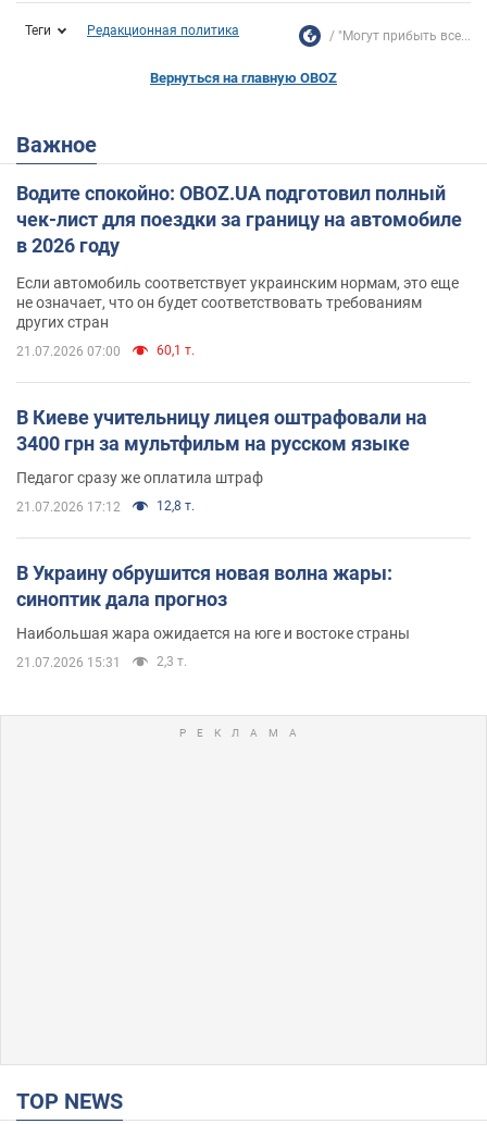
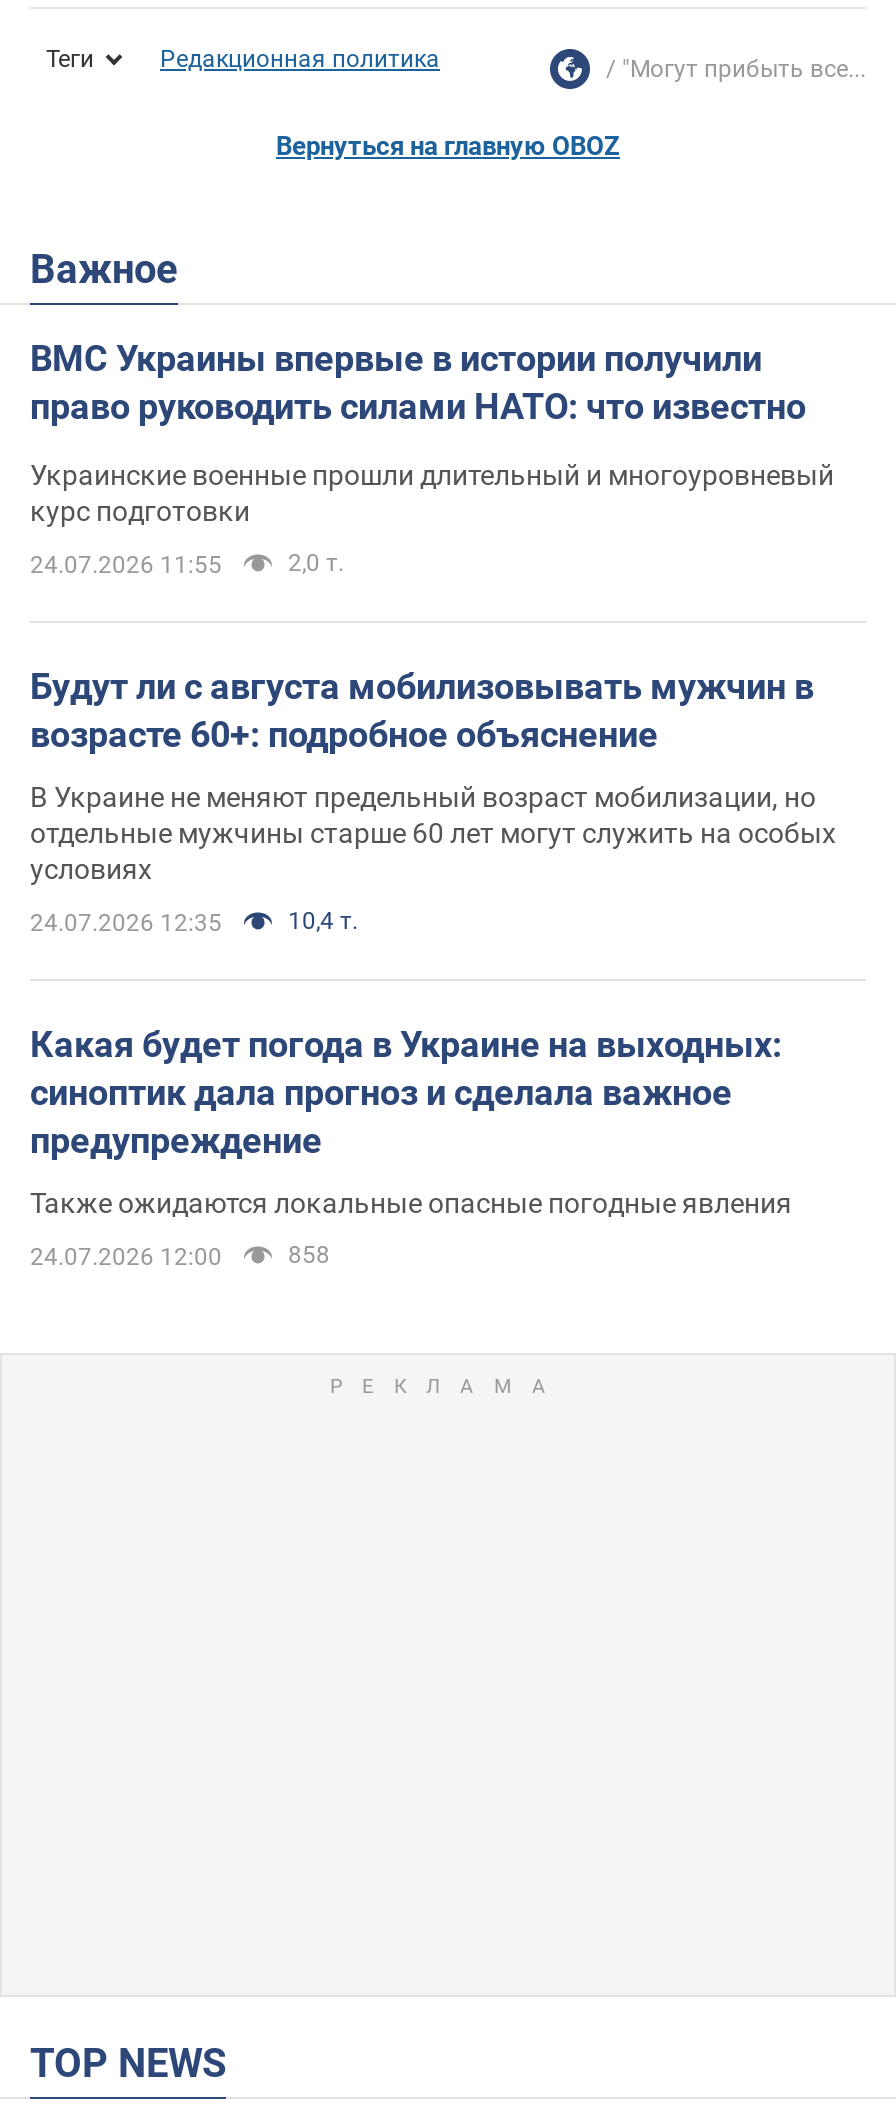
- Водите спокойно: OBOZ.UA подготовил полный
- чек-лист для поездки за границу на автомобиле
- в 2026 году
+ ВМС Украины впервые в истории получили
+ право руководить силами НАТО: что известно

- Если автомобиль соответствует украинским нормам, это еще
- не означает, что он будет соответствовать требованиям
- других стран
+ Украинские военные прошли длительный и многоуровневый
+ курс подготовки

- 21.07.2026 07:00
- 60,1 т.
+ 24.07.2026 11:55
+ 2,0 т.

- В Киеве учительницу лицея оштрафовали на
- 3400 грн за мультфильм на русском языке
+ Будут ли с августа мобилизовывать мужчин в
+ возрасте 60+: подробное объяснение

- Педагог сразу же оплатила штраф
+ В Украине не меняют предельный возраст мобилизации, но
+ отдельные мужчины старше 60 лет могут служить на особых
+ условиях

- 21.07.2026 17:12
- 12,8 т.
+ 24.07.2026 12:35
+ 10,4 т.

- В Украину обрушится новая волна жары:
- синоптик дала прогноз
+ Какая будет погода в Украине на выходных:
+ синоптик дала прогноз и сделала важное
+ предупреждение

- Наибольшая жара ожидается на юге и востоке страны
+ Также ожидаются локальные опасные погодные явления

- 21.07.2026 15:31
- 2,3 т.
+ 24.07.2026 12:00
+ 858
